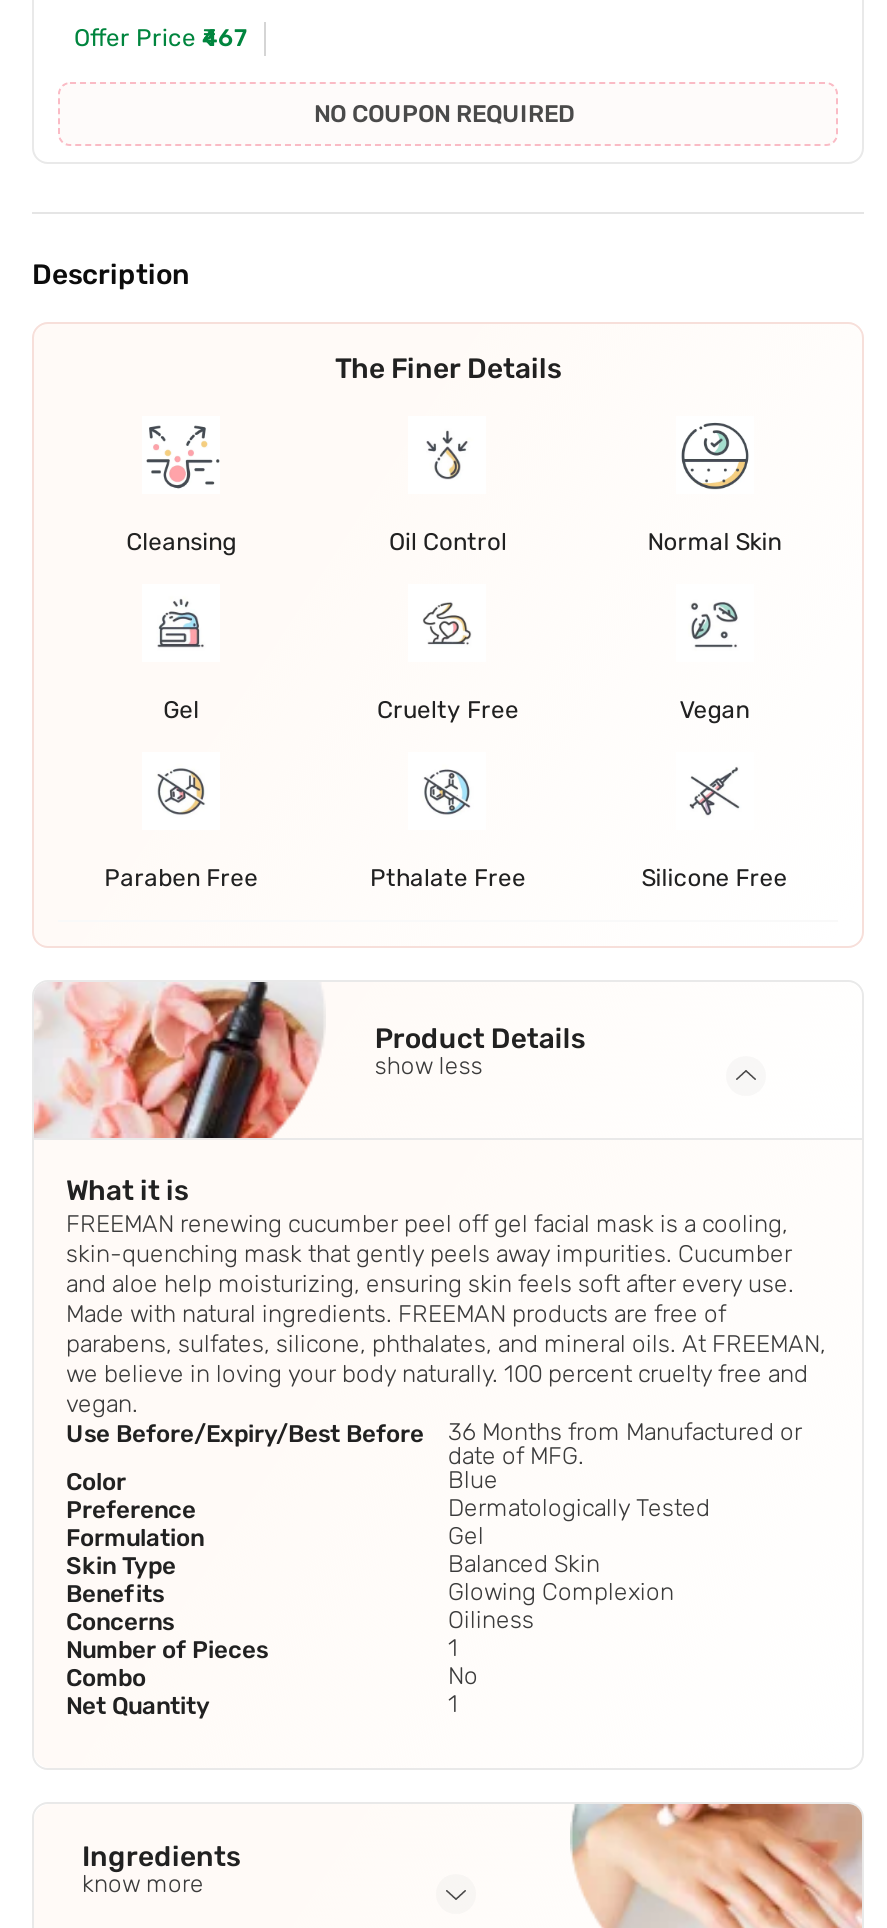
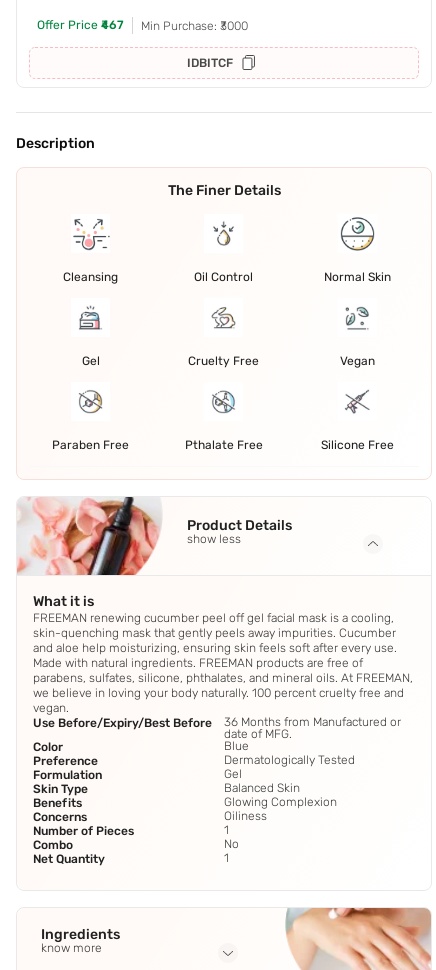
- NO COUPON REQUIRED
+ Min Purchase: ₹3000
+ IDBITCF
